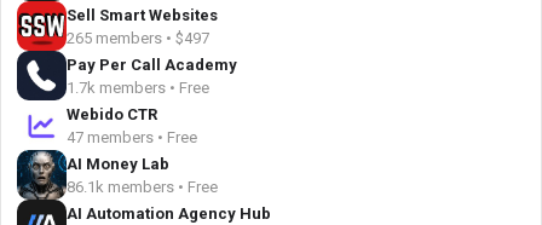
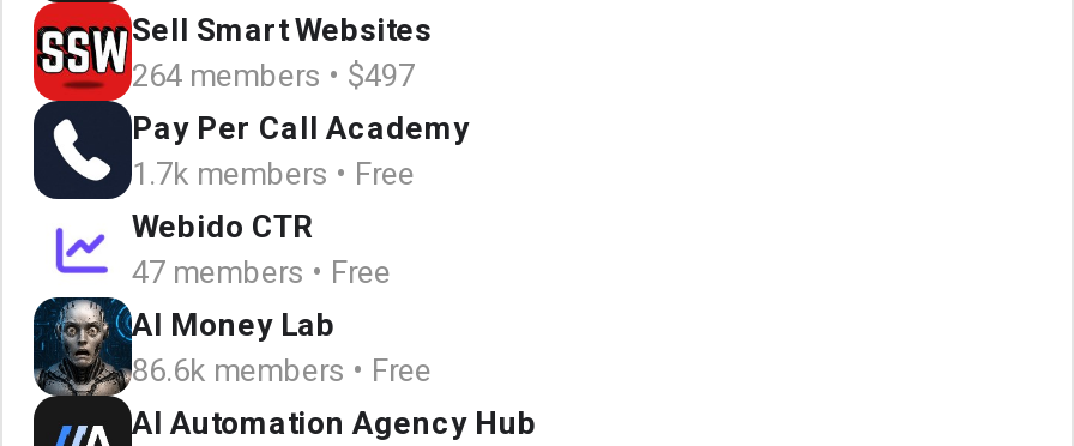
- 265 members • $497
+ 264 members • $497

- 86.1k members • Free
+ 86.6k members • Free
